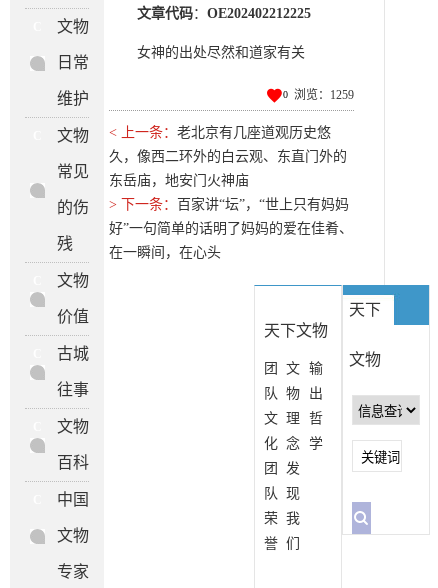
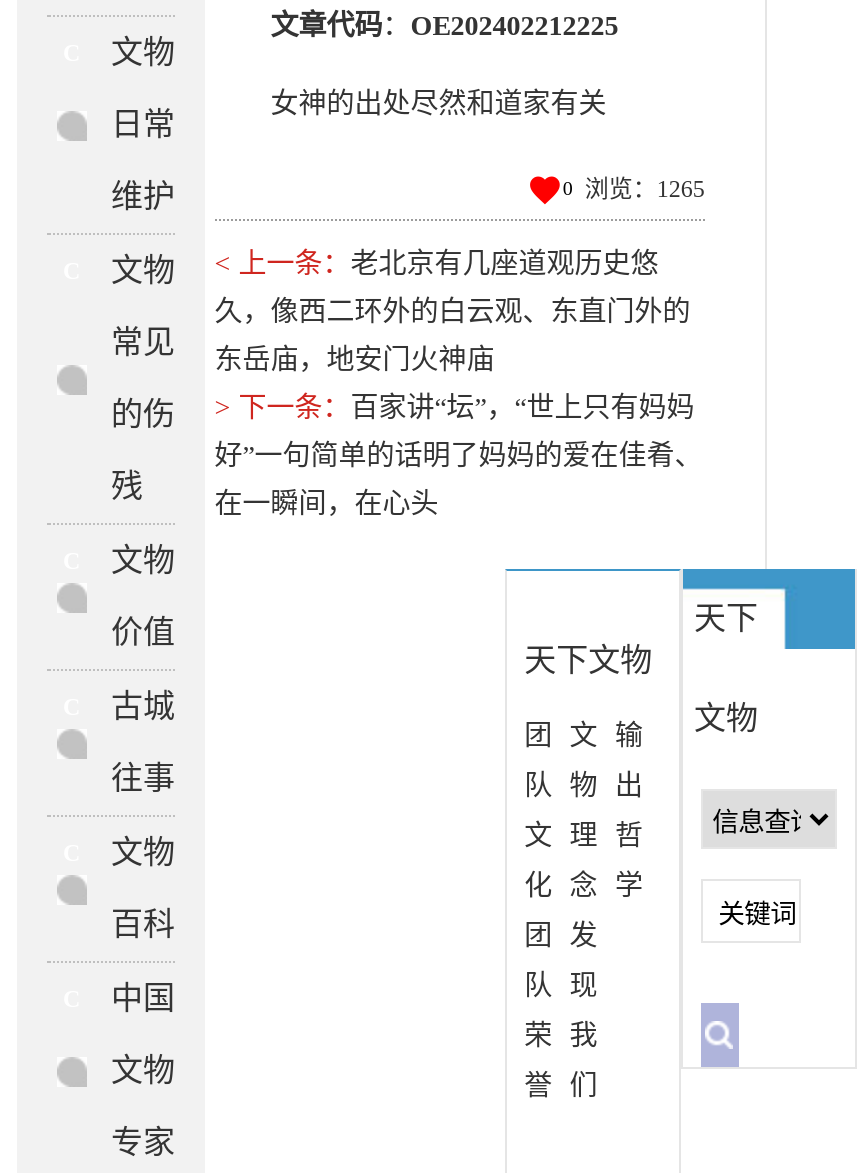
- 浏览：1259
+ 浏览：1265
